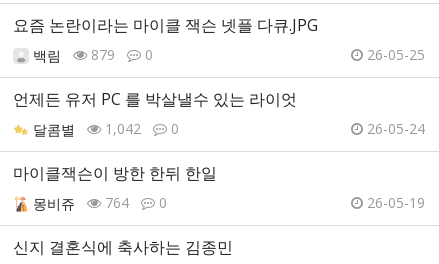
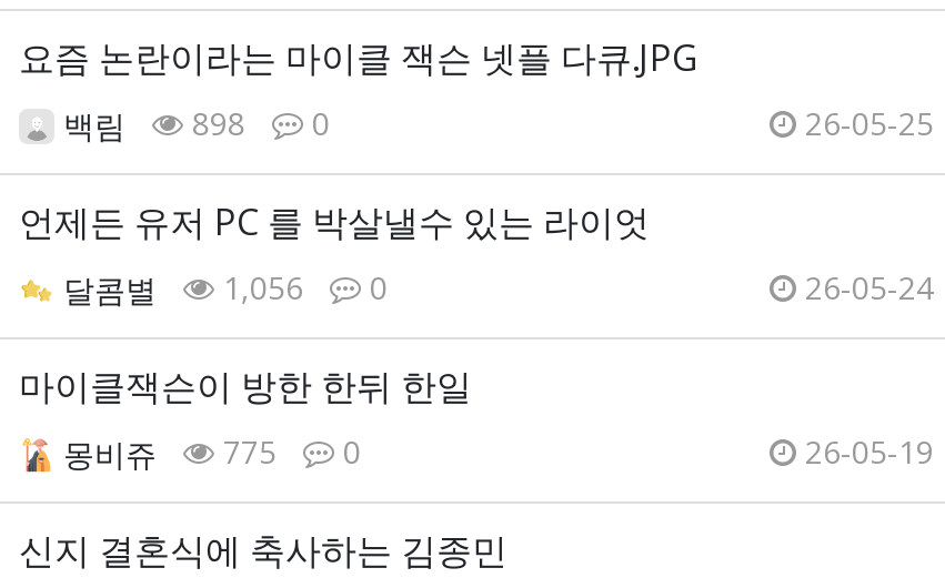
- 백림 879 0
+ 백림 898 0

- 달콤별 1,042 0
+ 달콤별 1,056 0

- 몽비쥬 764 0
+ 몽비쥬 775 0
